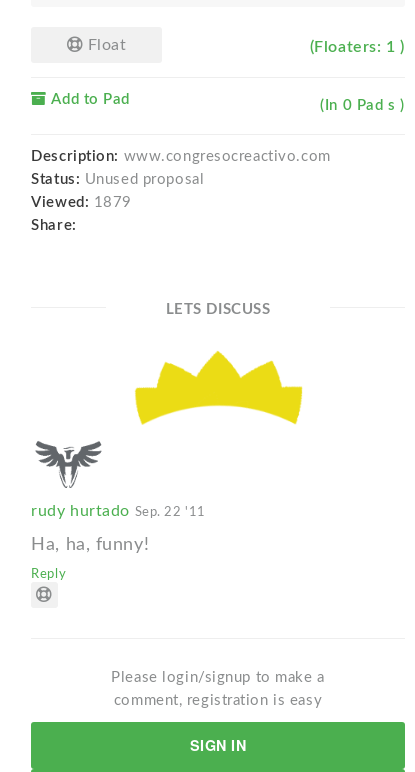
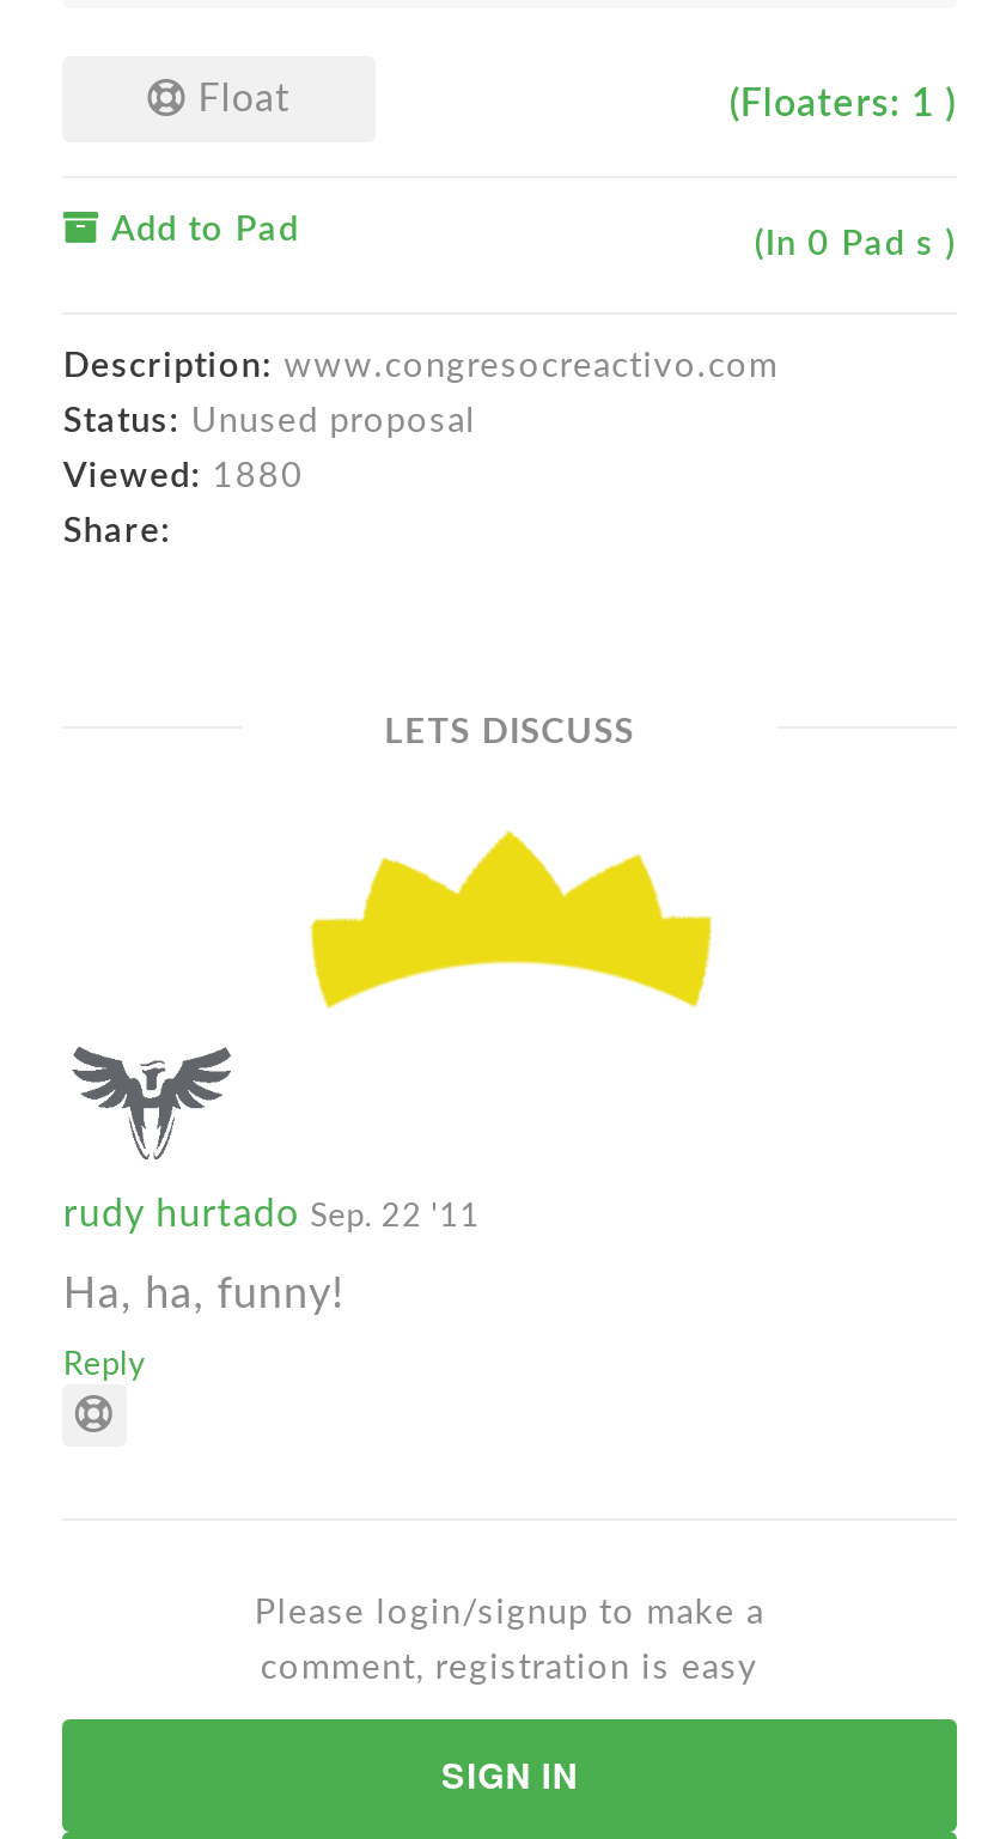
- Viewed: 1879
+ Viewed: 1880
